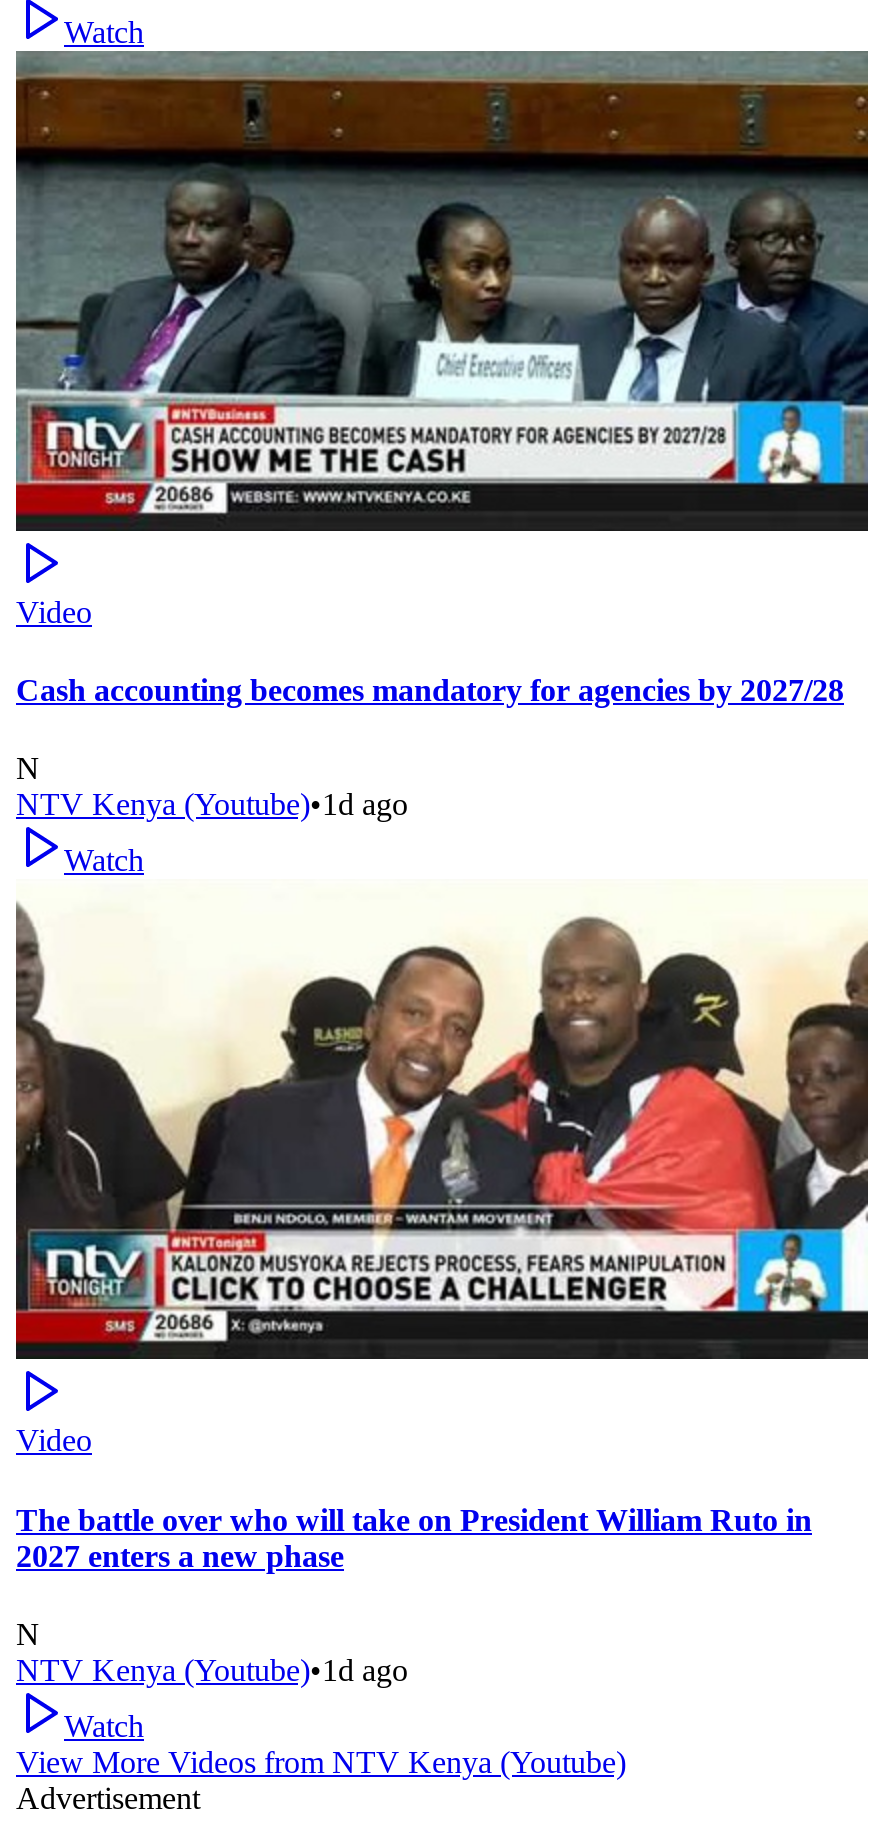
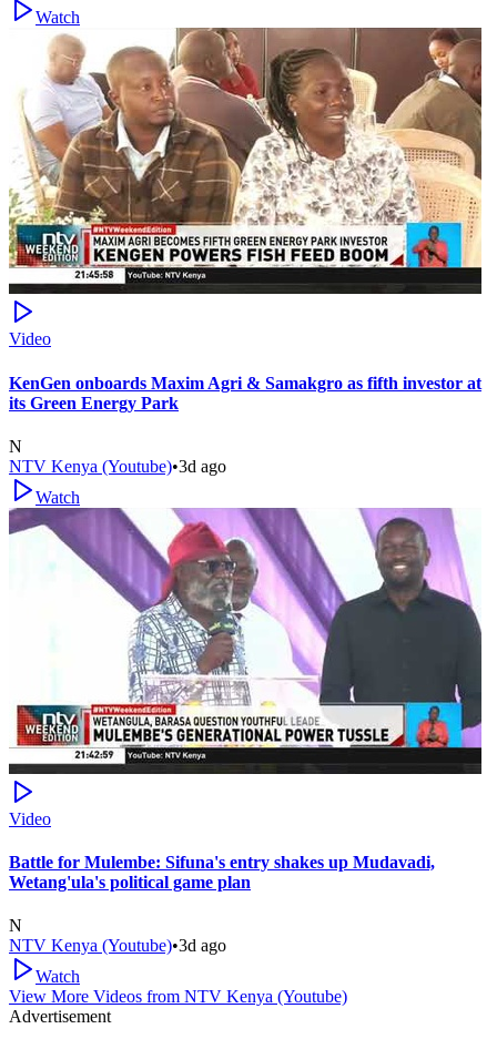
- [image]
+ [image]

- Cash accounting becomes mandatory for agencies by 2027/28
+ KenGen onboards Maxim Agri & Samakgro as fifth investor at
+ its Green Energy Park

- NTV Kenya (Youtube)•1d ago
+ NTV Kenya (Youtube)•3d ago

- [image]
+ [image]

- The battle over who will take on President William Ruto in
- 2027 enters a new phase
+ Battle for Mulembe: Sifuna's entry shakes up Mudavadi,
+ Wetang'ula's political game plan

- NTV Kenya (Youtube)•1d ago
+ NTV Kenya (Youtube)•3d ago
